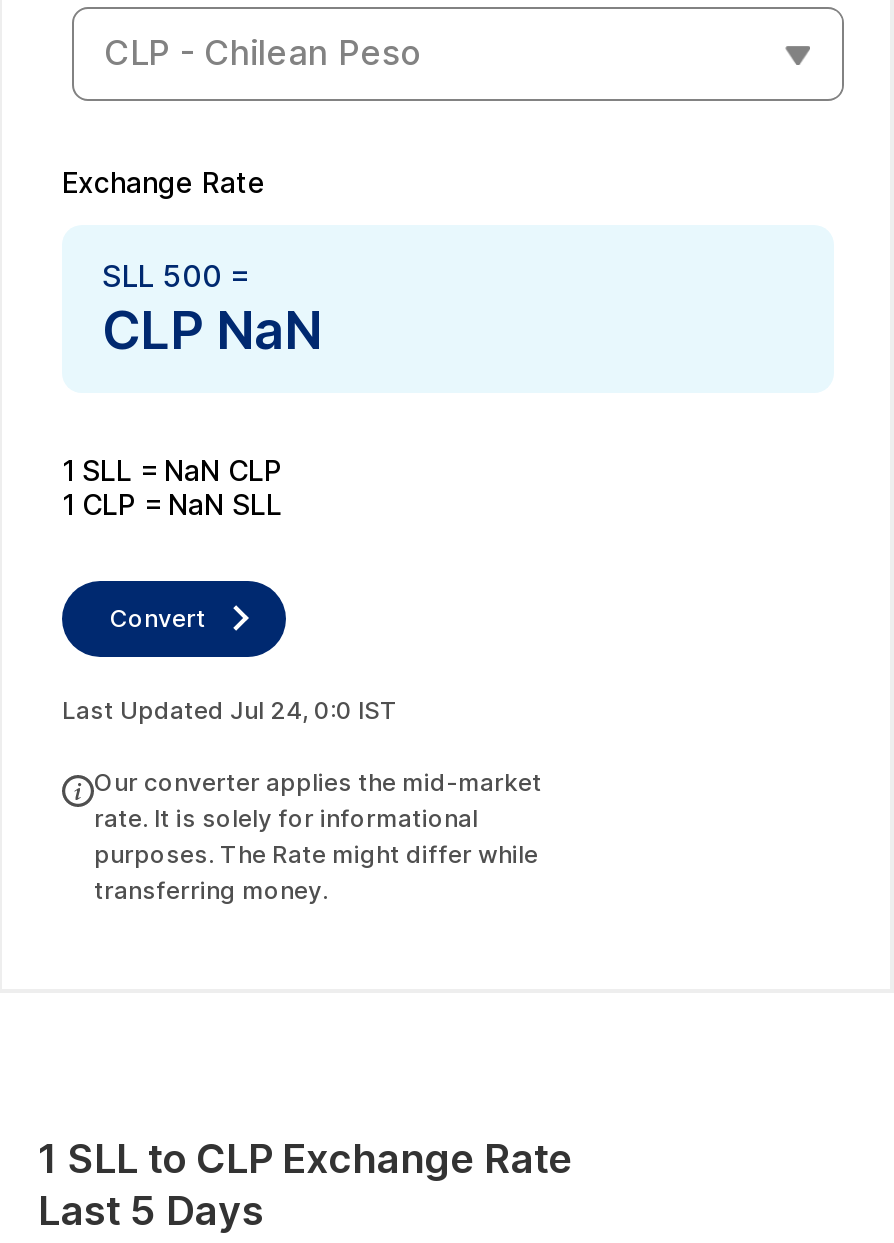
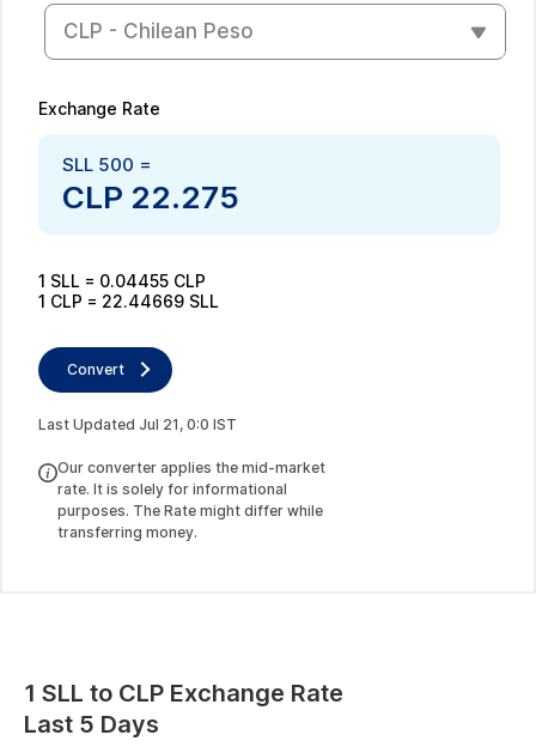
- CLP NaN
+ CLP 22.275

- 1 SLL = NaN CLP
+ 1 SLL = 0.04455 CLP

- 1 CLP = NaN SLL
+ 1 CLP = 22.44669 SLL

- Last Updated Jul 24, 0:0 IST
+ Last Updated Jul 21, 0:0 IST
